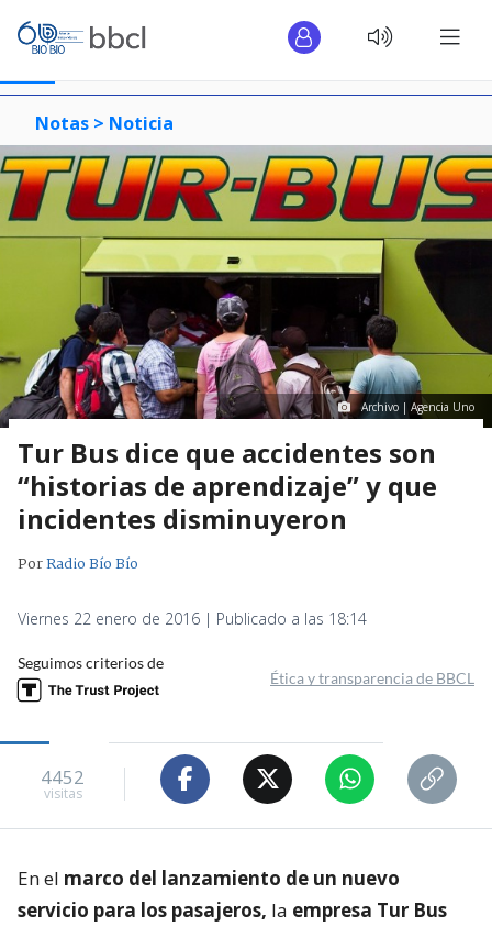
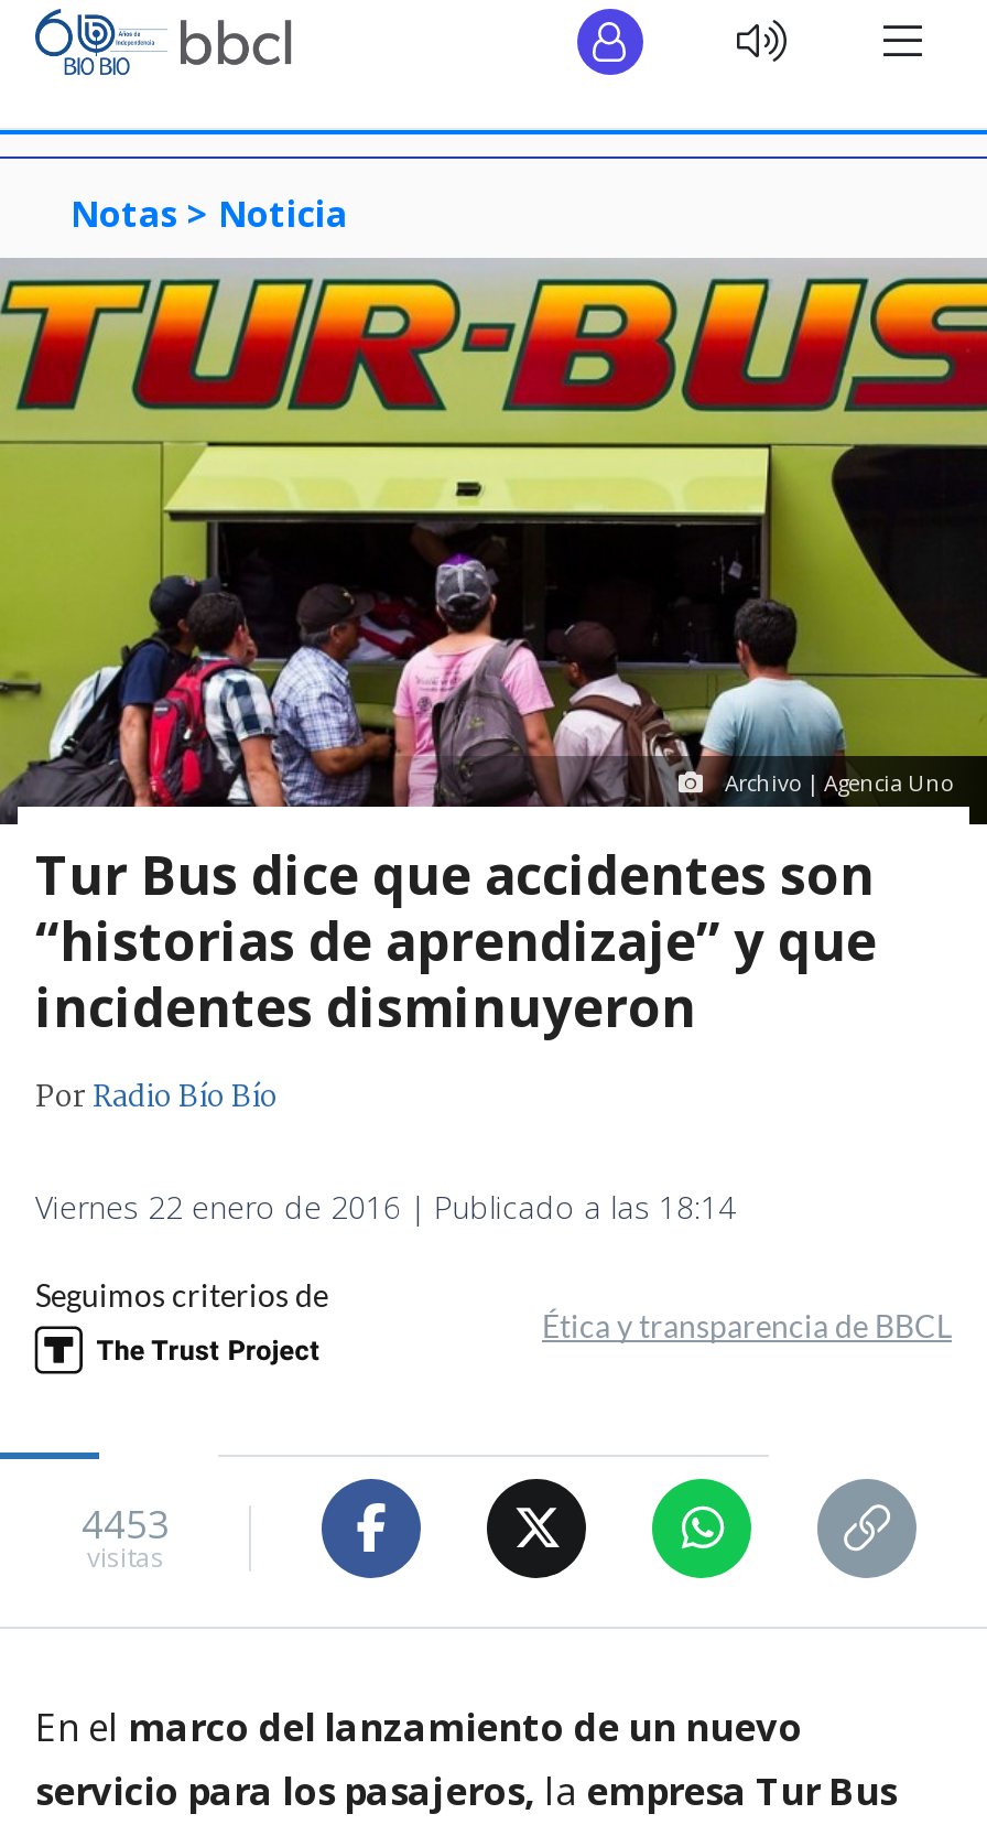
- 4452
+ 4453
